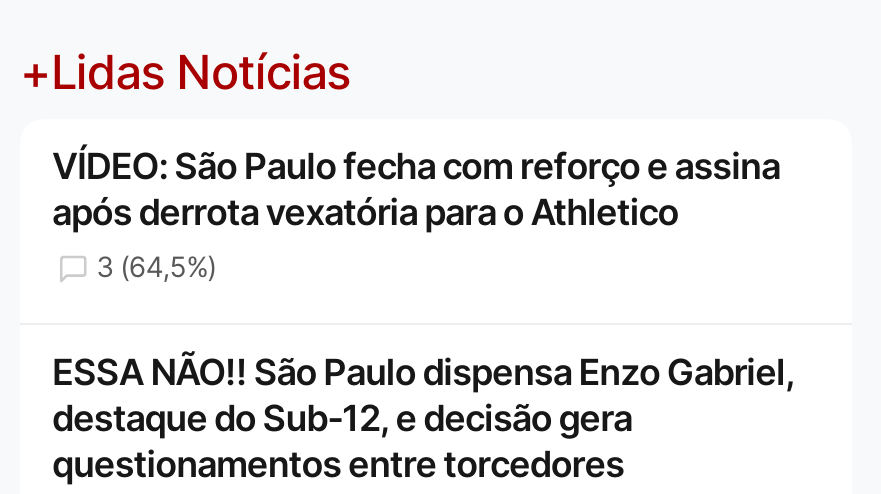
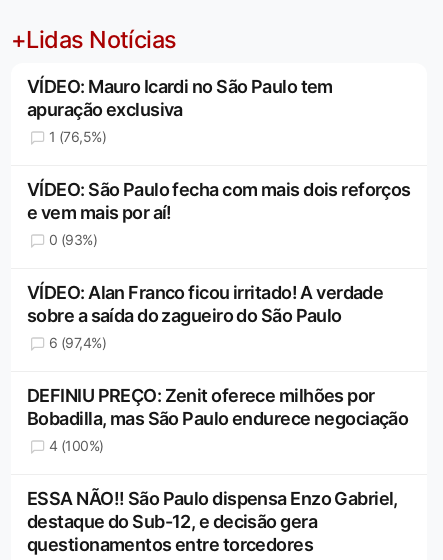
- VÍDEO: São Paulo fecha com reforço e assina
- após derrota vexatória para o Athletico
- 3 (64,5%)
+ VÍDEO: Mauro Icardi no São Paulo tem
+ apuração exclusiva
+ 1 (76,5%)
+ VÍDEO: São Paulo fecha com mais dois reforços
+ e vem mais por aí!
+ 0 (93%)
+ VÍDEO: Alan Franco ficou irritado! A verdade
+ sobre a saída do zagueiro do São Paulo
+ 6 (97,4%)
+ DEFINIU PREÇO: Zenit oferece milhões por
+ Bobadilla, mas São Paulo endurece negociação
+ 4 (100%)
